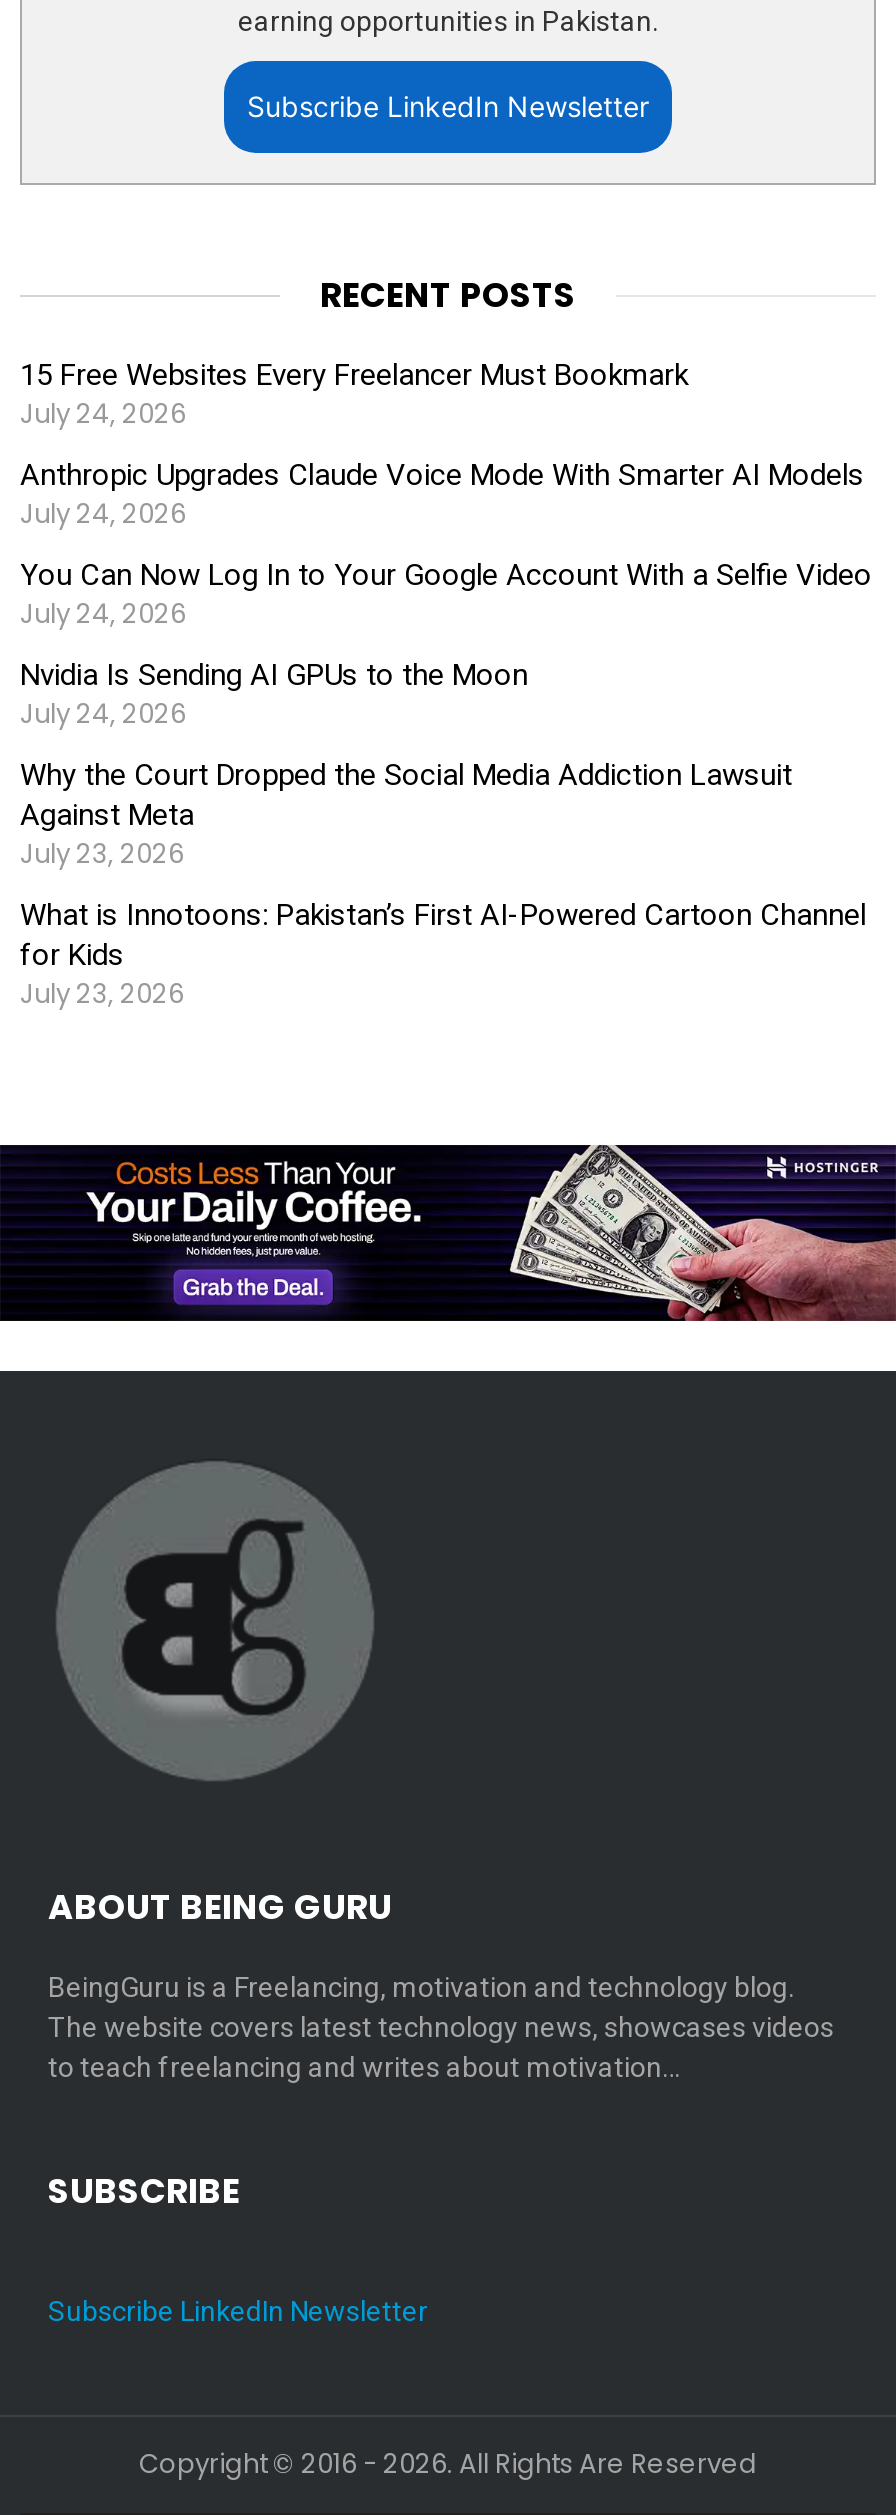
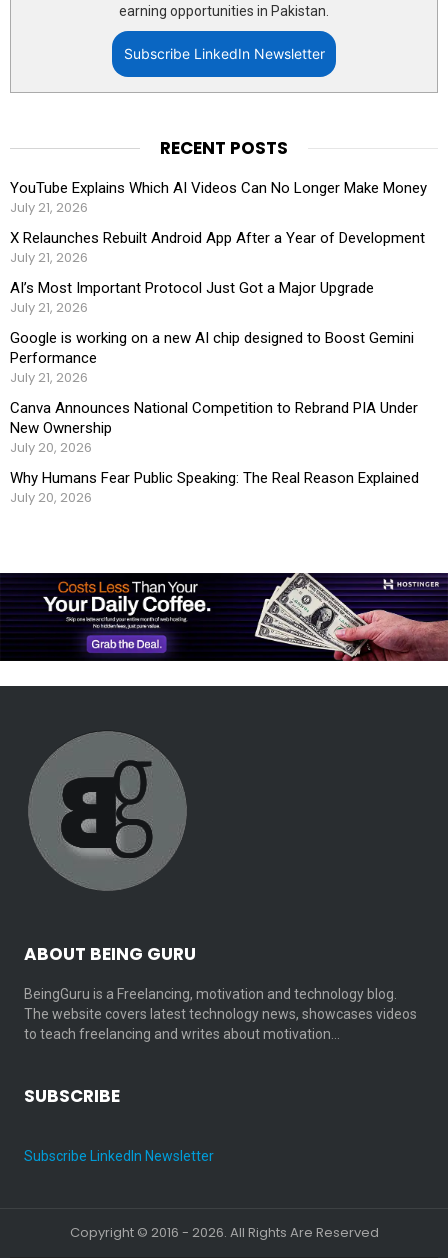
- 15 Free Websites Every Freelancer Must Bookmark
- July 24, 2026
+ YouTube Explains Which AI Videos Can No Longer Make Money
+ July 21, 2026

- Anthropic Upgrades Claude Voice Mode With Smarter AI Models
- July 24, 2026
+ X Relaunches Rebuilt Android App After a Year of Development
+ July 21, 2026

- You Can Now Log In to Your Google Account With a Selfie Video
- July 24, 2026
+ AI’s Most Important Protocol Just Got a Major Upgrade
+ July 21, 2026

- Nvidia Is Sending AI GPUs to the Moon
- July 24, 2026
+ Google is working on a new AI chip designed to Boost Gemini
+ Performance
+ July 21, 2026

- Why the Court Dropped the Social Media Addiction Lawsuit
- Against Meta
- July 23, 2026
+ Canva Announces National Competition to Rebrand PIA Under
+ New Ownership
+ July 20, 2026

- What is Innotoons: Pakistan’s First AI-Powered Cartoon Channel
- for Kids
- July 23, 2026
+ Why Humans Fear Public Speaking: The Real Reason Explained
+ July 20, 2026
